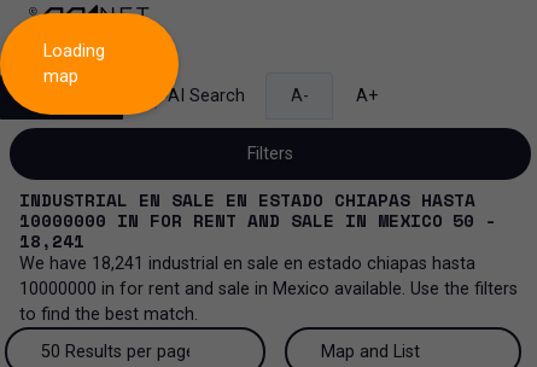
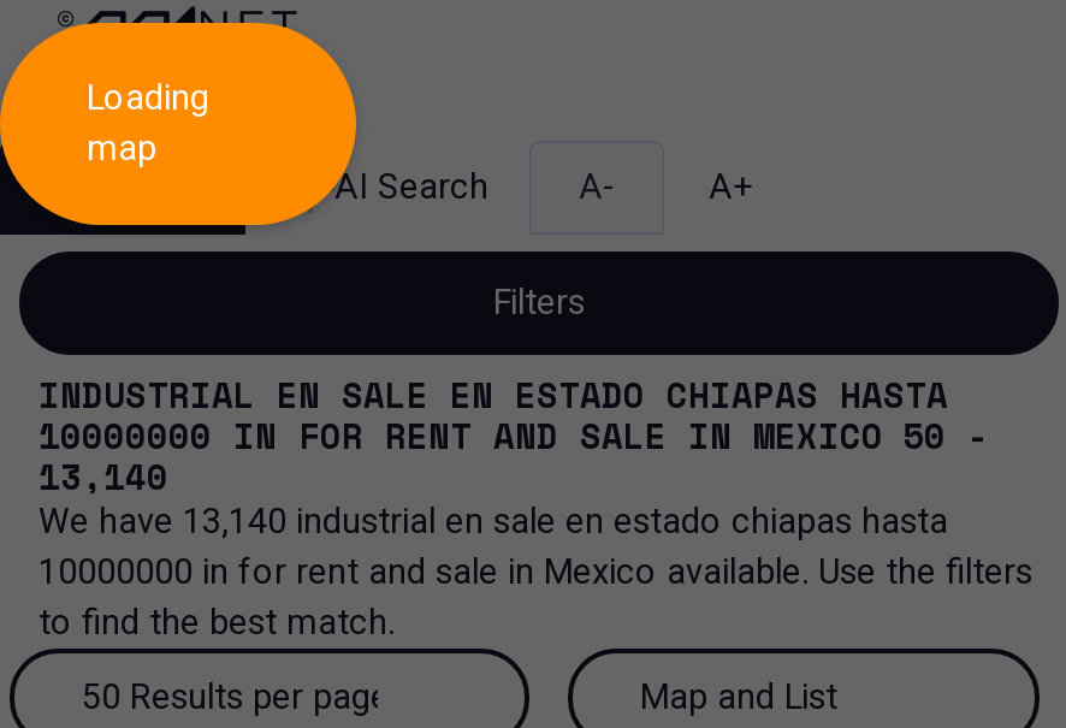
- 18,241
+ 13,140

- We have 18,241 industrial en sale en estado chiapas hasta
+ We have 13,140 industrial en sale en estado chiapas hasta
